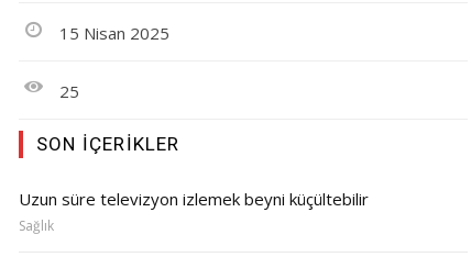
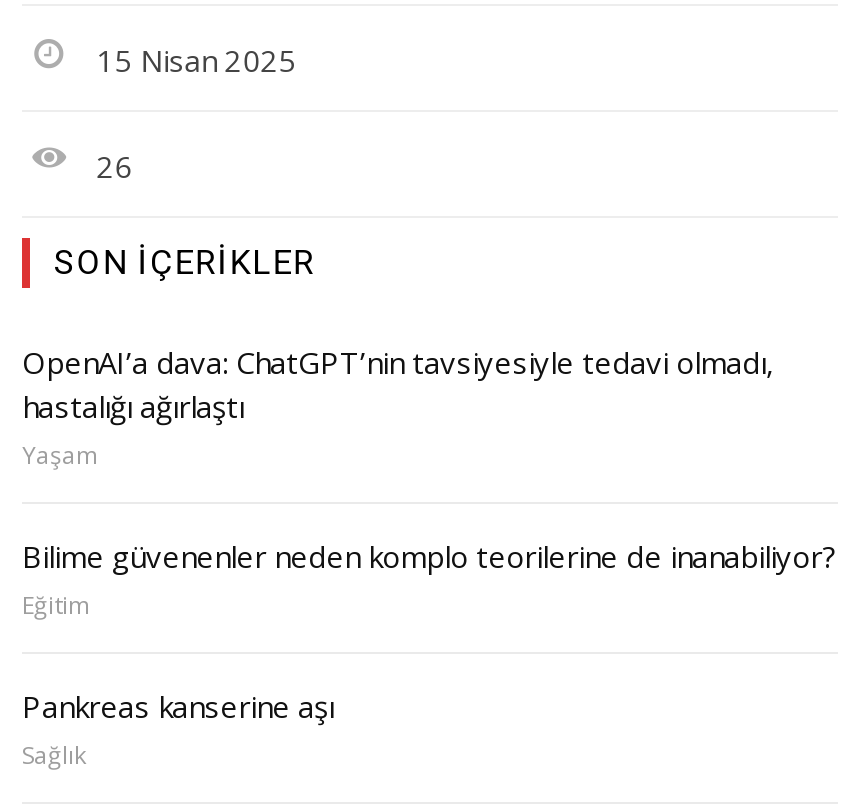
- 25
+ 26

- Uzun süre televizyon izlemek beyni küçültebilir
+ OpenAI’a dava: ChatGPT’nin tavsiyesiyle tedavi olmadı,
+ hastalığı ağırlaştı
+ Yaşam
+ Bilime güvenenler neden komplo teorilerine de inanabiliyor?
+ Eğitim
+ Pankreas kanserine aşı
